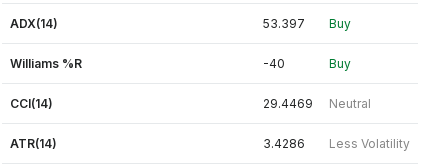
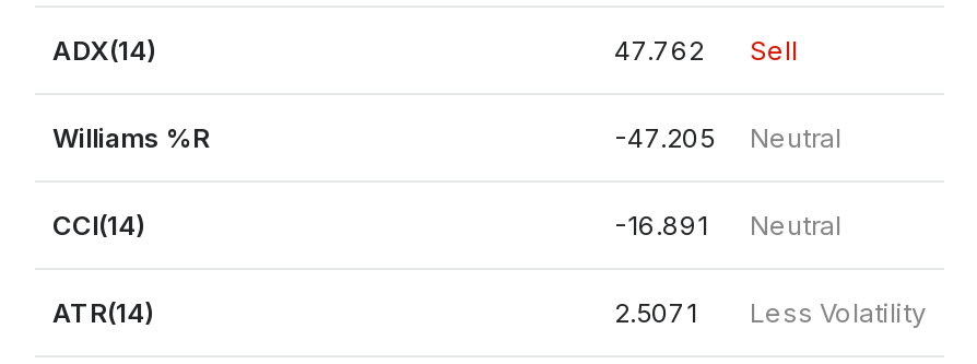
- 53.397
- Buy
+ 47.762
+ Sell

- -40
- Buy
+ -47.205
+ Neutral

- 29.4469 Neutral
+ -16.891 Neutral

- 3.4286 Less Volatility
+ 2.5071 Less Volatility
